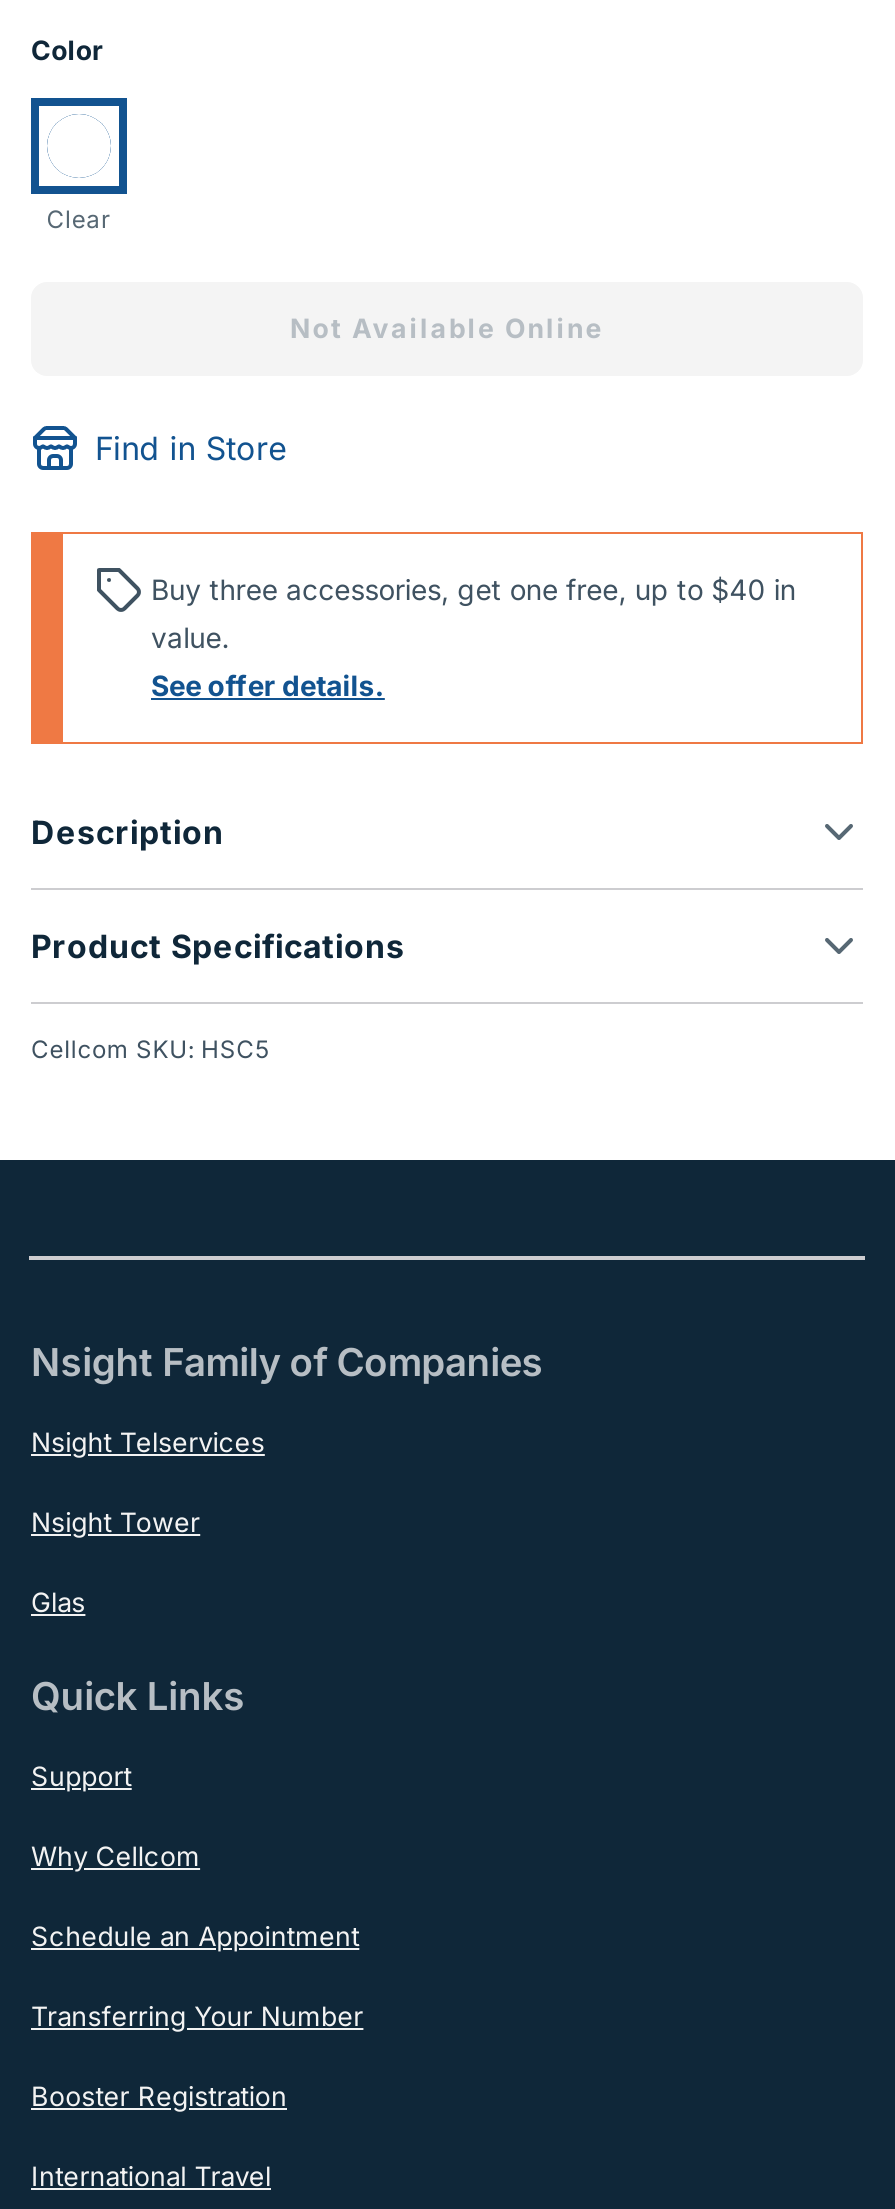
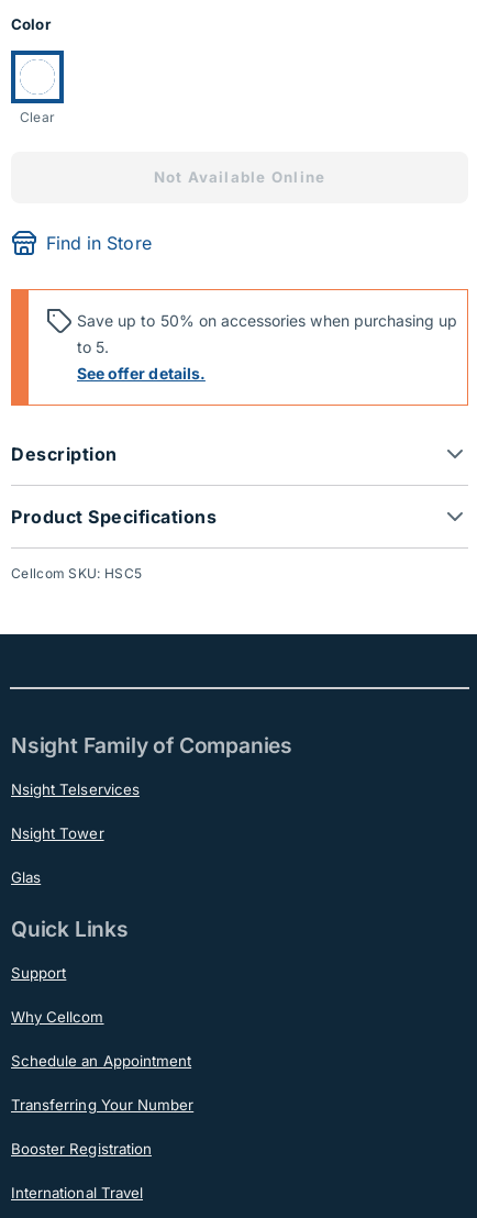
- Buy three accessories, get one free, up to $40 in
- value.
+ Save up to 50% on accessories when purchasing up
+ to 5.
